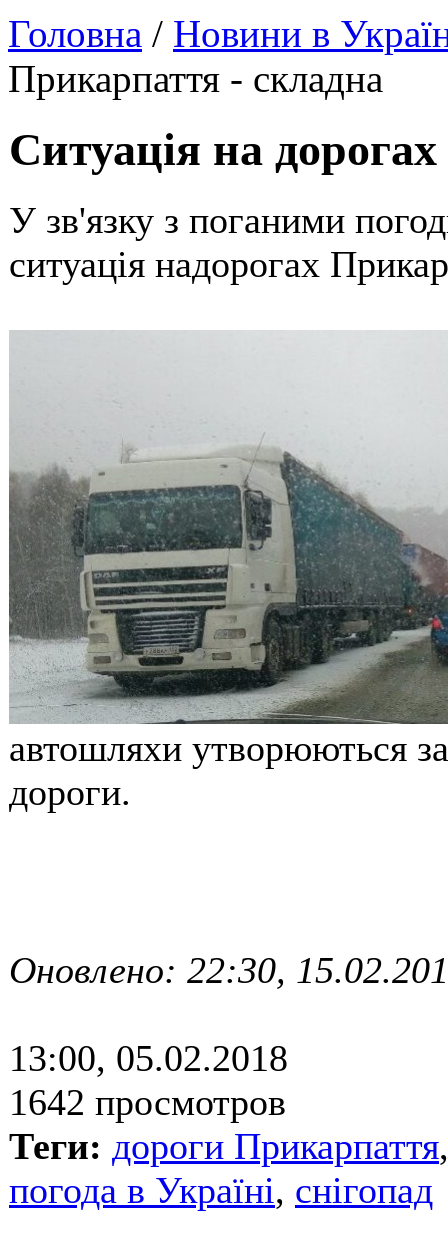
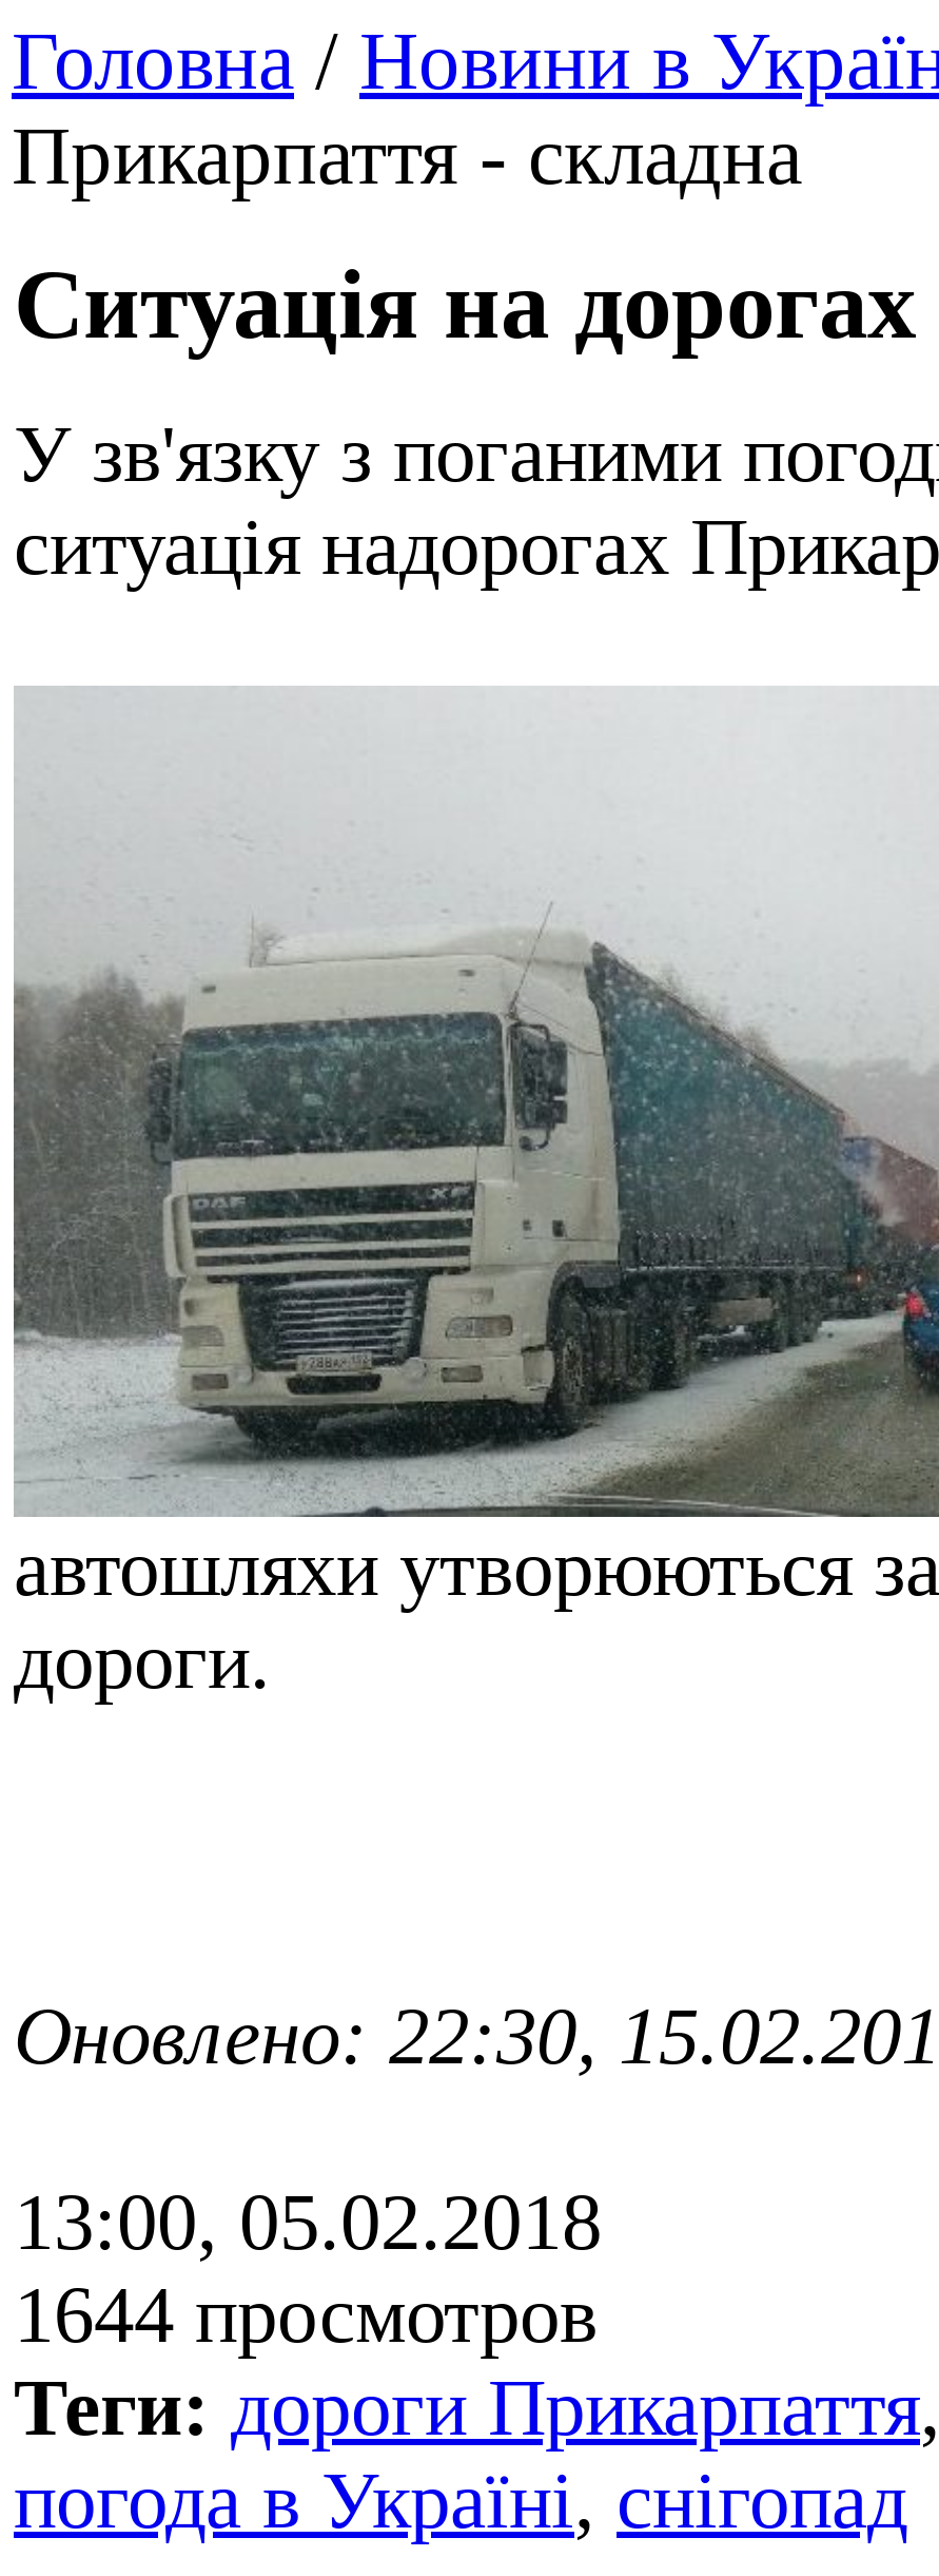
- 1642 просмотров
+ 1644 просмотров
